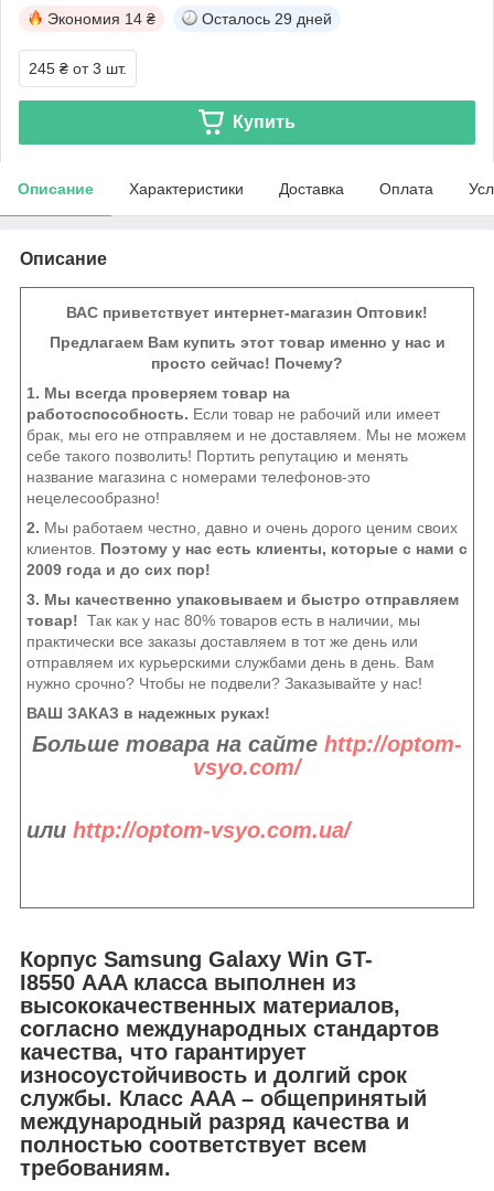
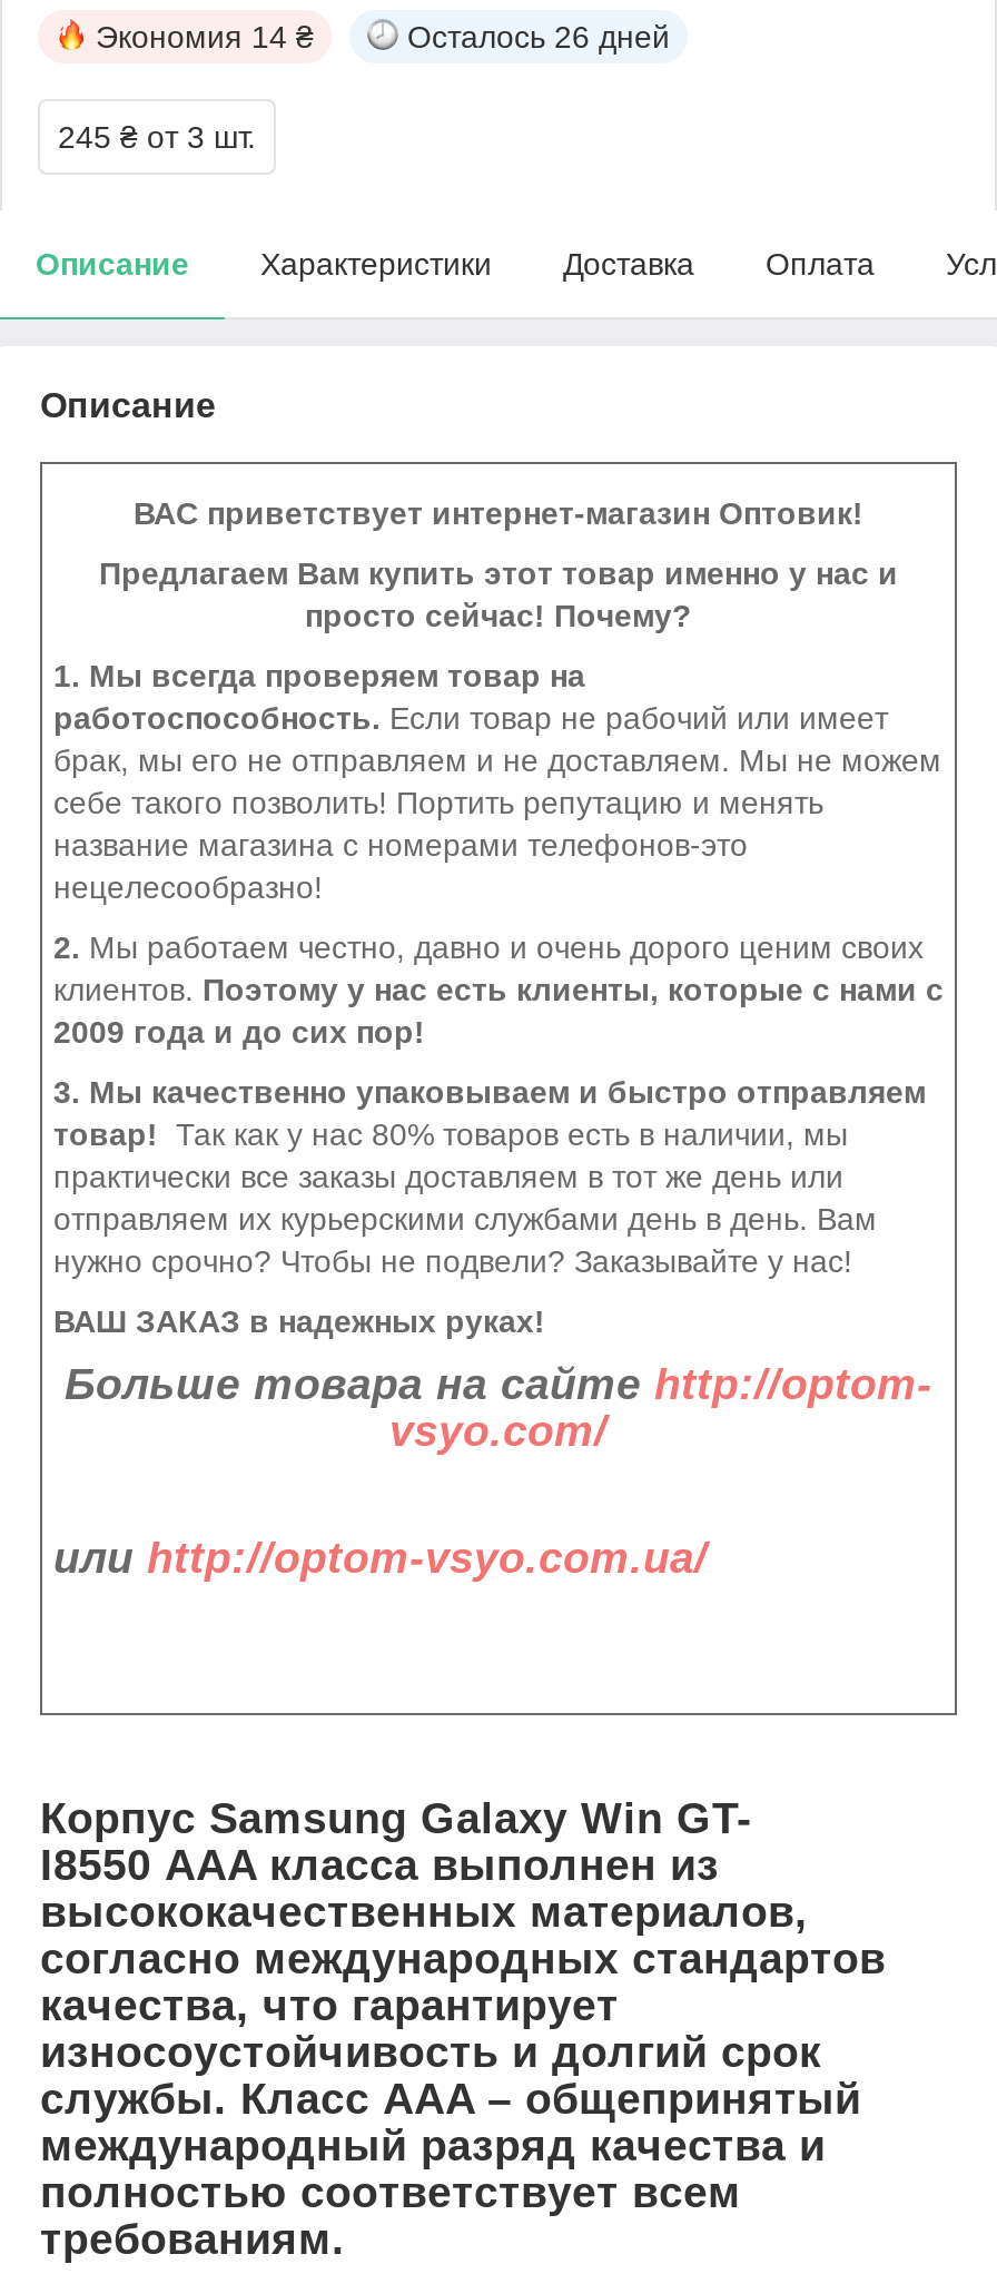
- Осталось 29 дней
+ Осталось 26 дней

- Купить
